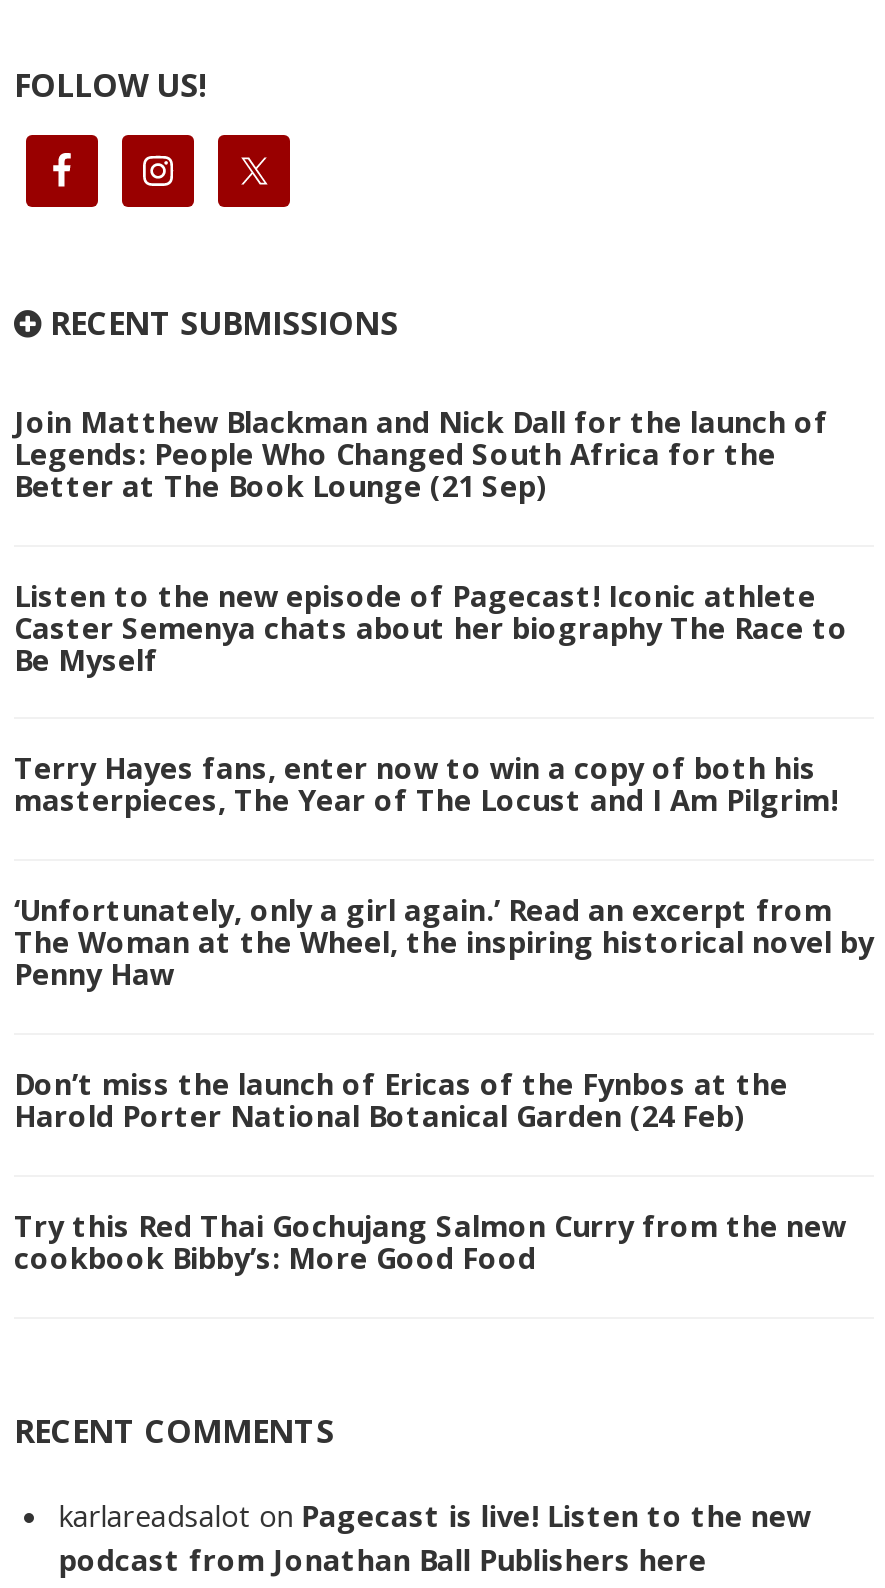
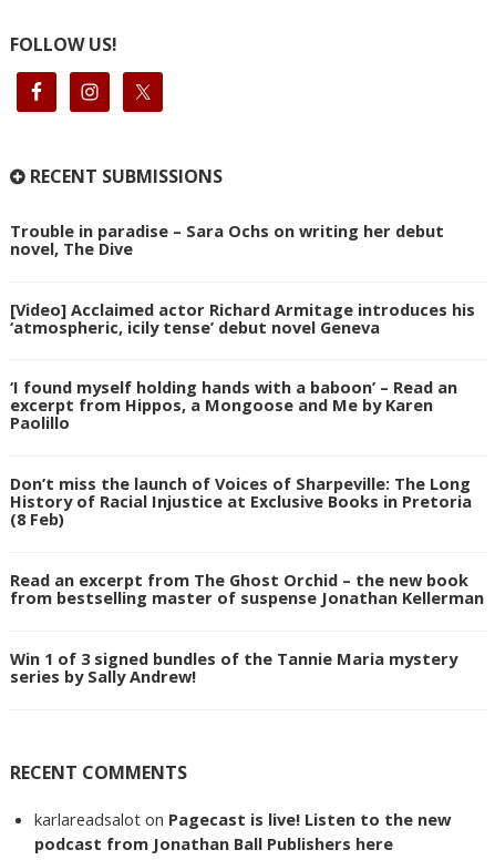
- Join Matthew Blackman and Nick Dall for the launch of
- Legends: People Who Changed South Africa for the
- Better at The Book Lounge (21 Sep)
+ Trouble in paradise – Sara Ochs on writing her debut
+ novel, The Dive

- Listen to the new episode of Pagecast! Iconic athlete
- Caster Semenya chats about her biography The Race to
- Be Myself
+ [Video] Acclaimed actor Richard Armitage introduces his
+ ‘atmospheric, icily tense’ debut novel Geneva

- Terry Hayes fans, enter now to win a copy of both his
- masterpieces, The Year of The Locust and I Am Pilgrim!
+ ‘I found myself holding hands with a baboon’ – Read an
+ excerpt from Hippos, a Mongoose and Me by Karen
+ Paolillo

- ‘Unfortunately, only a girl again.’ Read an excerpt from
- The Woman at the Wheel, the inspiring historical novel by
- Penny Haw
+ Don’t miss the launch of Voices of Sharpeville: The Long
+ History of Racial Injustice at Exclusive Books in Pretoria
+ (8 Feb)

- Don’t miss the launch of Ericas of the Fynbos at the
- Harold Porter National Botanical Garden (24 Feb)
+ Read an excerpt from The Ghost Orchid – the new book
+ from bestselling master of suspense Jonathan Kellerman

- Try this Red Thai Gochujang Salmon Curry from the new
- cookbook Bibby’s: More Good Food
+ Win 1 of 3 signed bundles of the Tannie Maria mystery
+ series by Sally Andrew!
